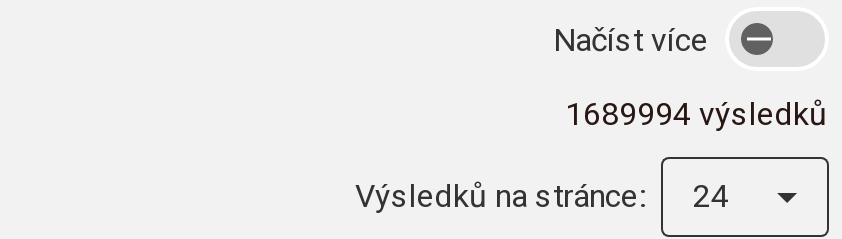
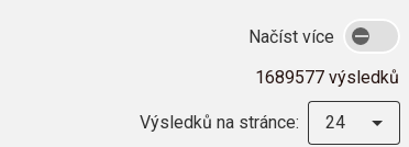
- 1689994 výsledků
+ 1689577 výsledků
